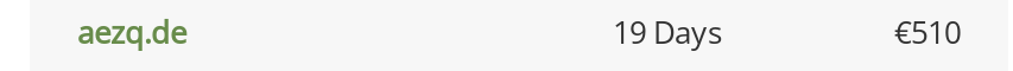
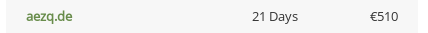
- 19 Days
+ 21 Days
